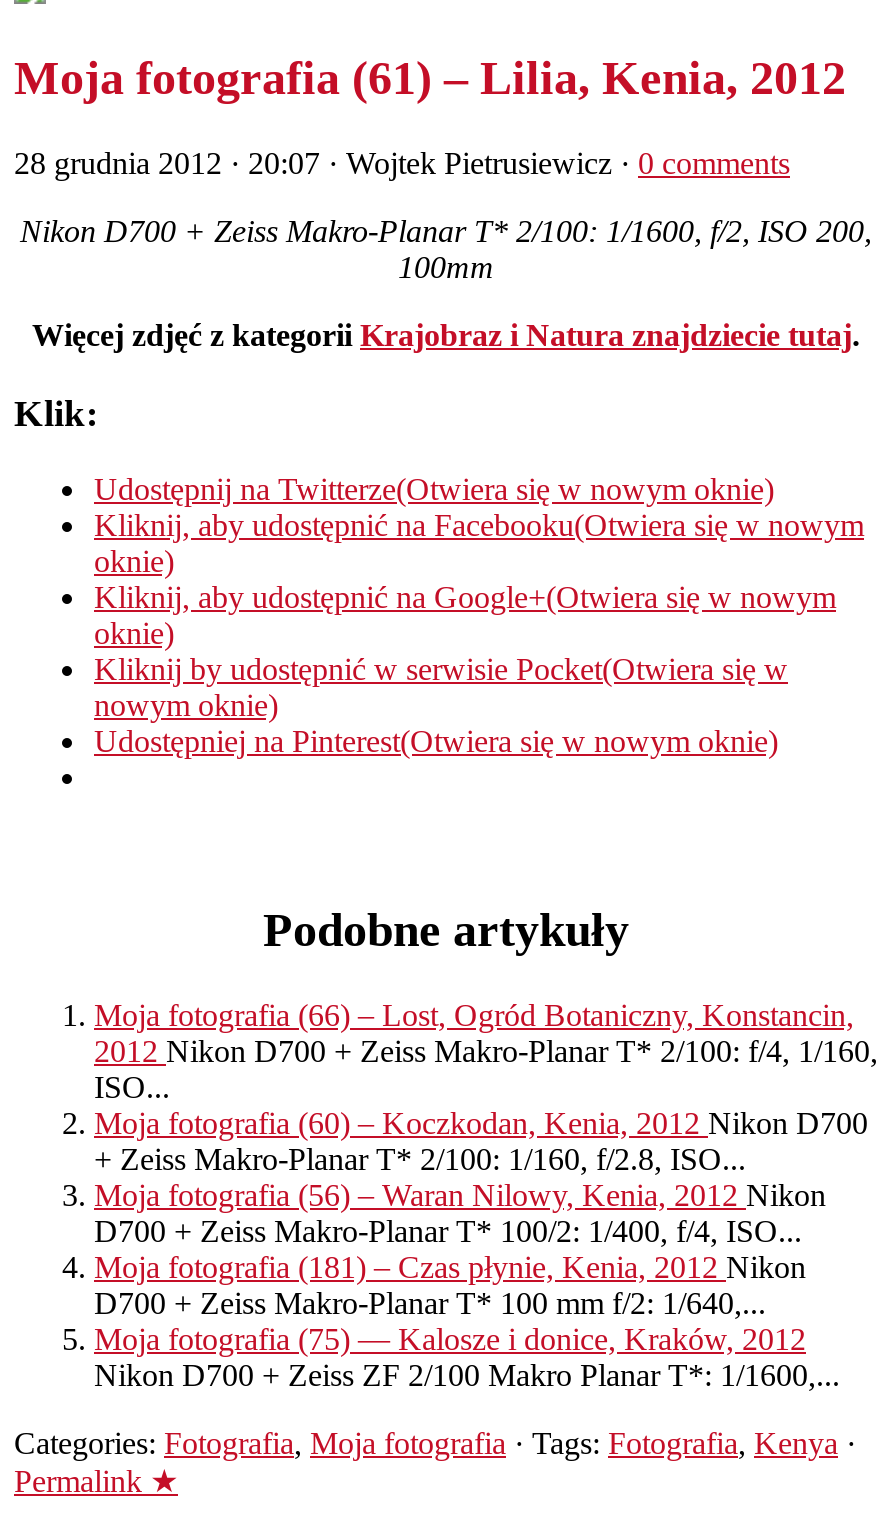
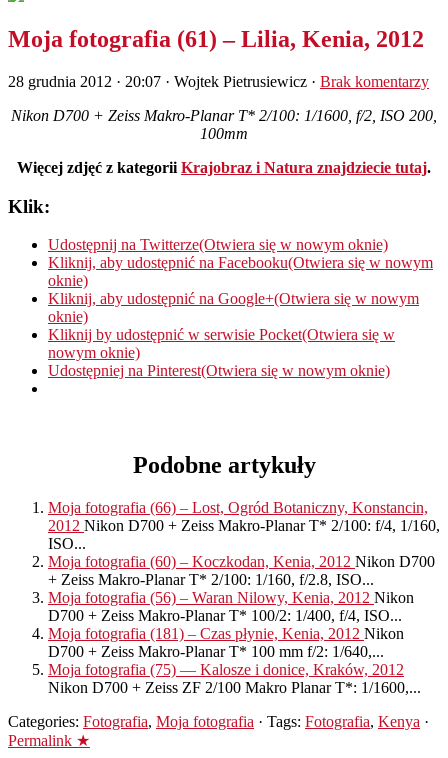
- 28 grudnia 2012 · 20:07 · Wojtek Pietrusiewicz · 0 comments
+ 28 grudnia 2012 · 20:07 · Wojtek Pietrusiewicz · Brak komentarzy
